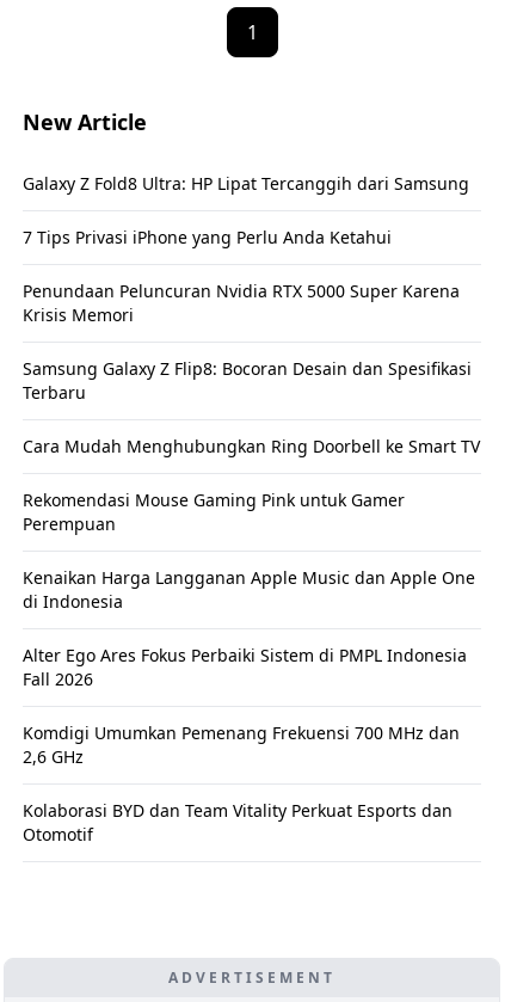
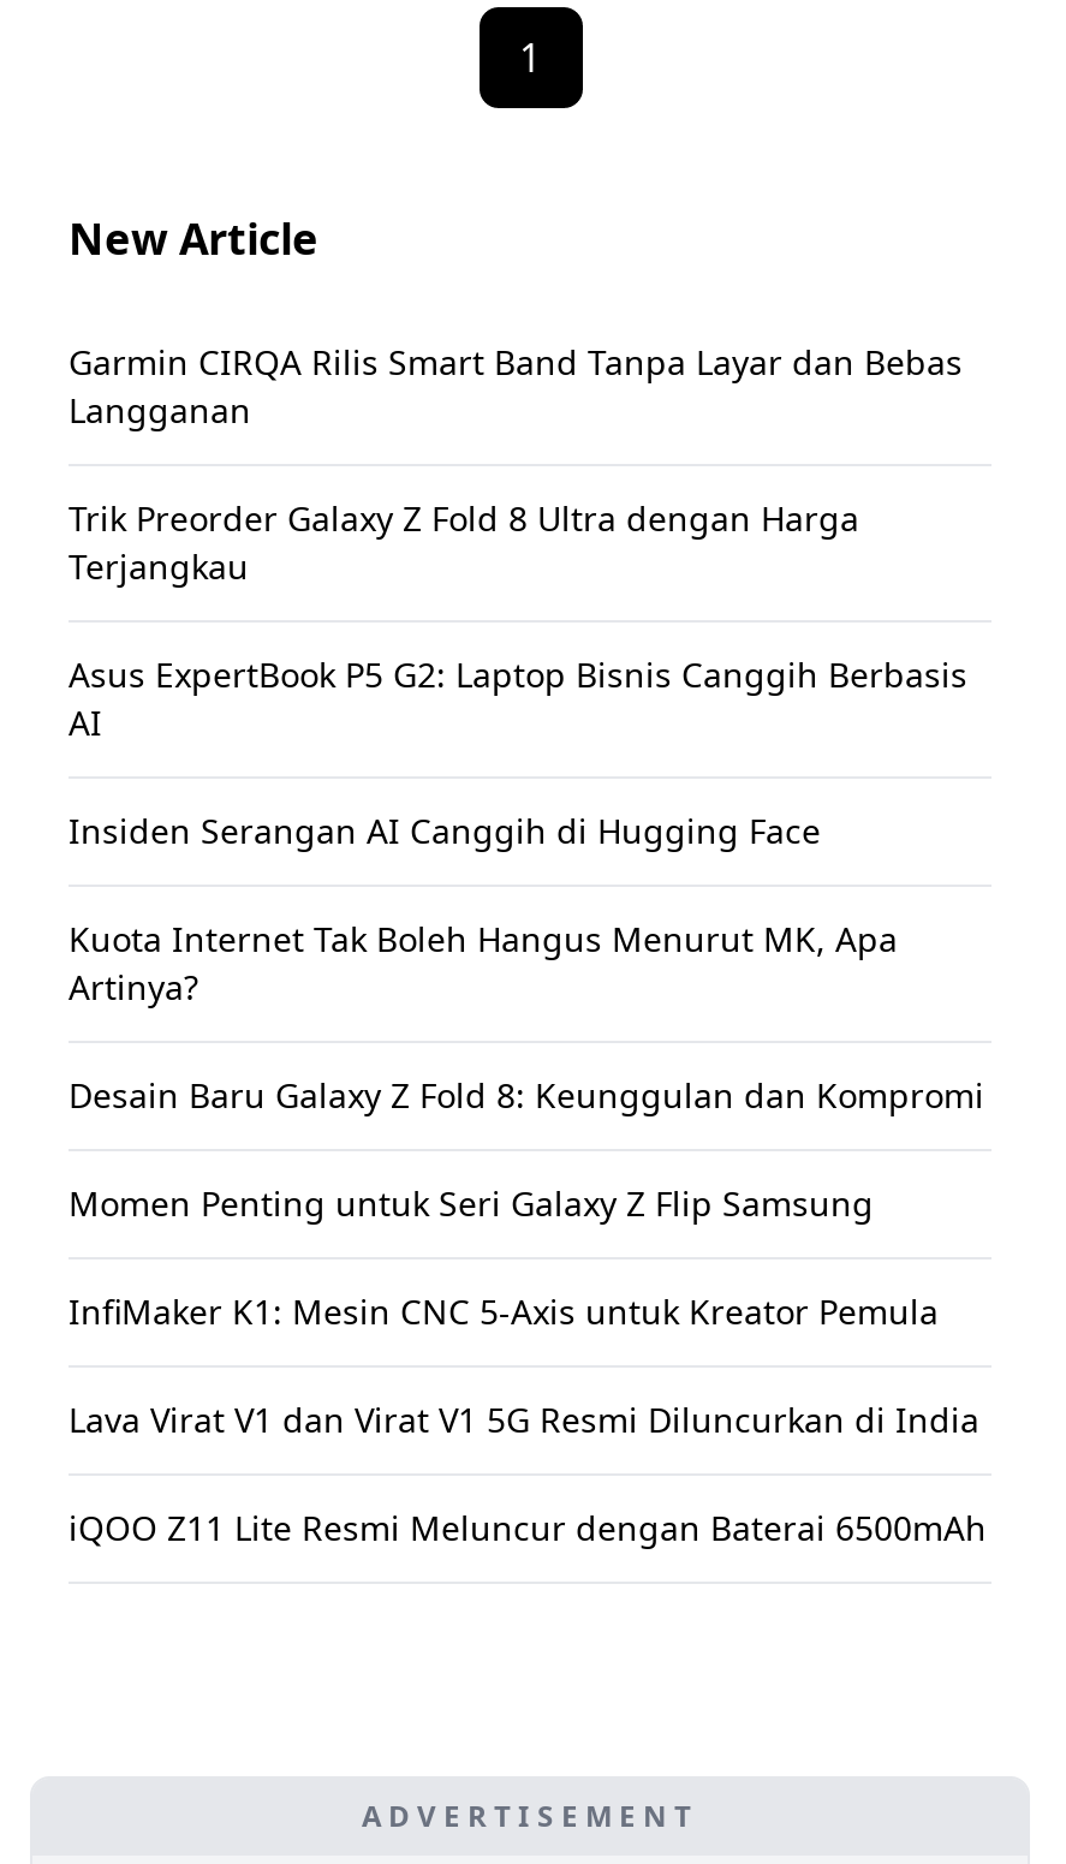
- Galaxy Z Fold8 Ultra: HP Lipat Tercanggih dari Samsung
+ Garmin CIRQA Rilis Smart Band Tanpa Layar dan Bebas
+ Langganan

- 7 Tips Privasi iPhone yang Perlu Anda Ketahui
+ Trik Preorder Galaxy Z Fold 8 Ultra dengan Harga
+ Terjangkau

- Penundaan Peluncuran Nvidia RTX 5000 Super Karena
- Krisis Memori
+ Asus ExpertBook P5 G2: Laptop Bisnis Canggih Berbasis
+ AI

- Samsung Galaxy Z Flip8: Bocoran Desain dan Spesifikasi
- Terbaru
+ Insiden Serangan AI Canggih di Hugging Face

- Cara Mudah Menghubungkan Ring Doorbell ke Smart TV
+ Kuota Internet Tak Boleh Hangus Menurut MK, Apa
+ Artinya?

- Rekomendasi Mouse Gaming Pink untuk Gamer
- Perempuan
+ Desain Baru Galaxy Z Fold 8: Keunggulan dan Kompromi

- Kenaikan Harga Langganan Apple Music dan Apple One
- di Indonesia
+ Momen Penting untuk Seri Galaxy Z Flip Samsung

- Alter Ego Ares Fokus Perbaiki Sistem di PMPL Indonesia
- Fall 2026
+ InfiMaker K1: Mesin CNC 5-Axis untuk Kreator Pemula

- Komdigi Umumkan Pemenang Frekuensi 700 MHz dan
- 2,6 GHz
+ Lava Virat V1 dan Virat V1 5G Resmi Diluncurkan di India

- Kolaborasi BYD dan Team Vitality Perkuat Esports dan
- Otomotif
+ iQOO Z11 Lite Resmi Meluncur dengan Baterai 6500mAh
